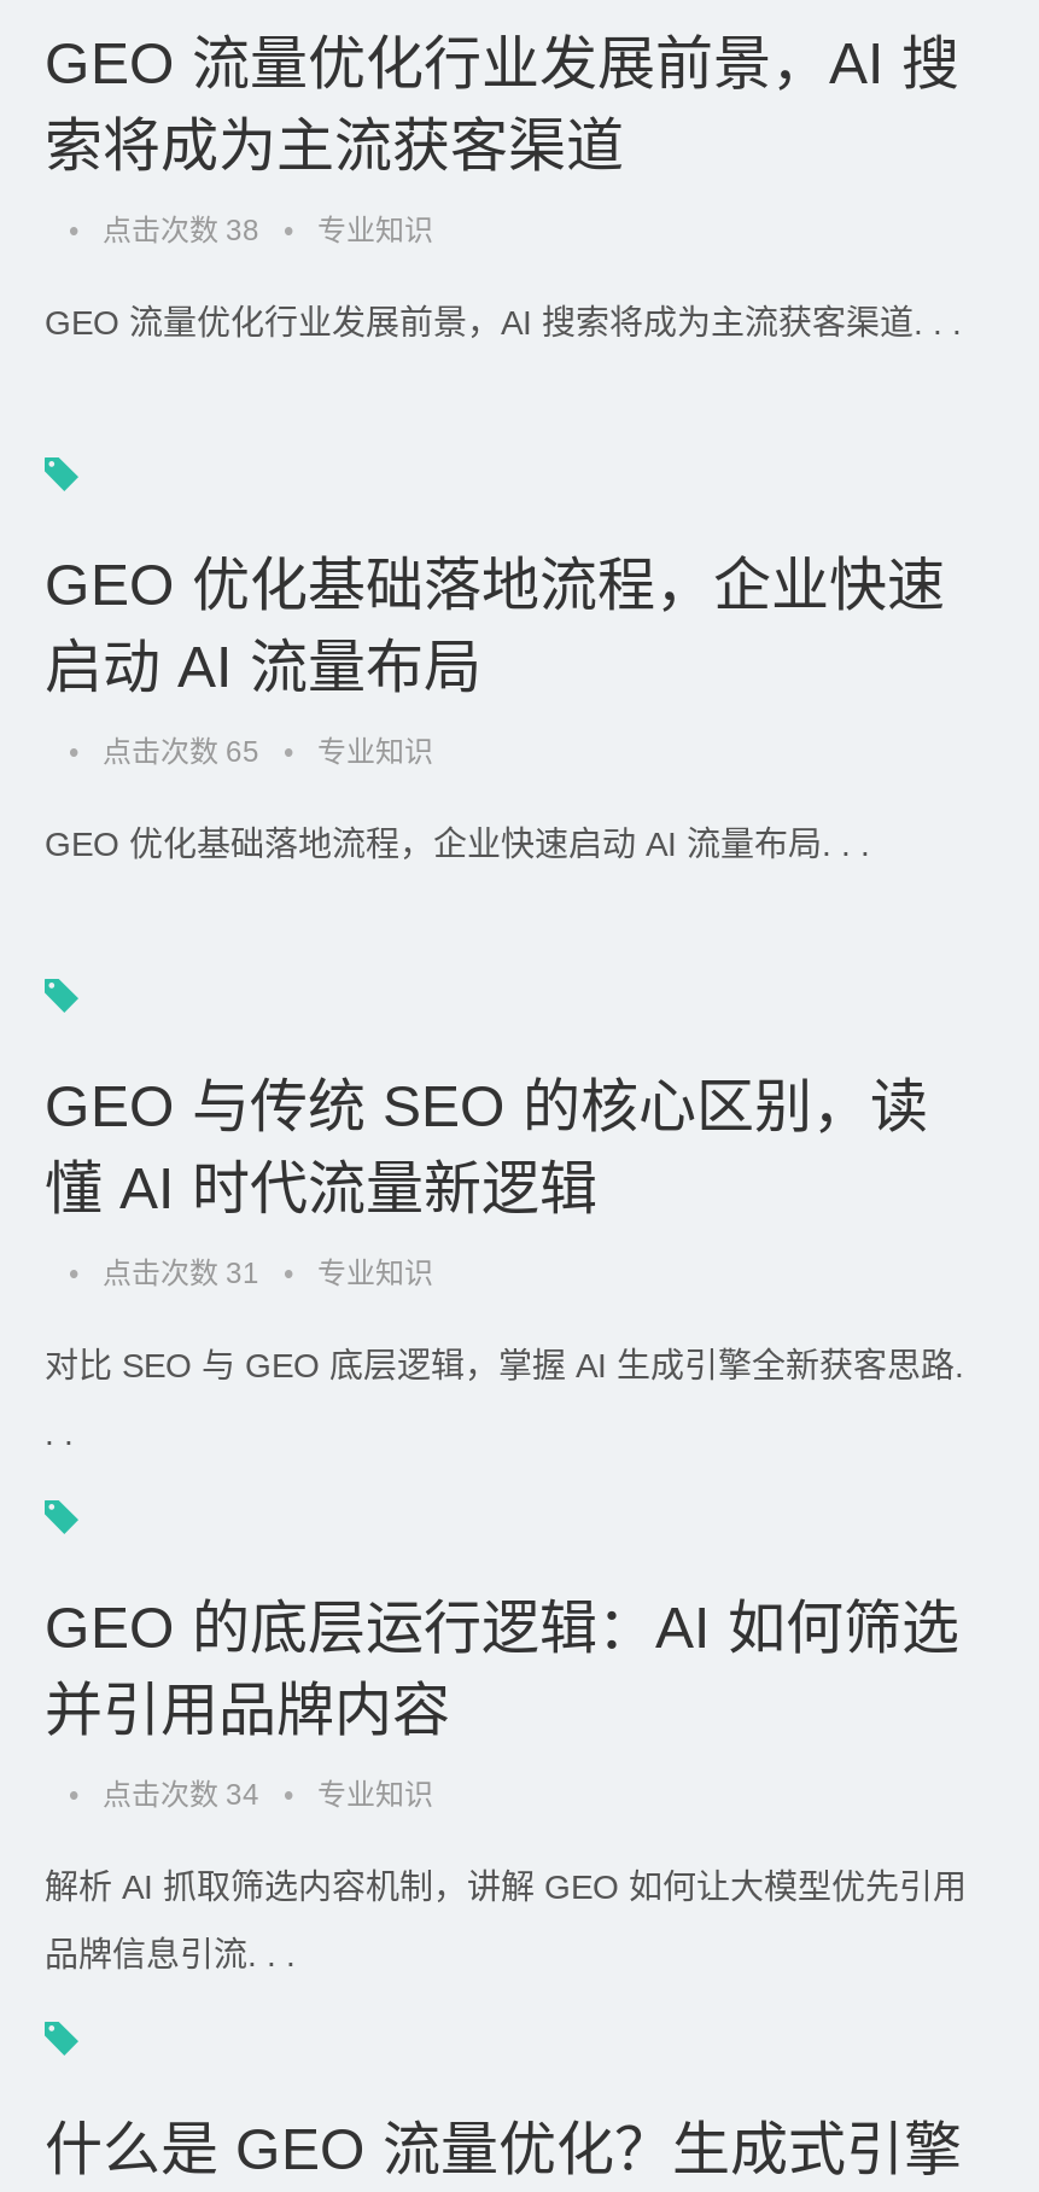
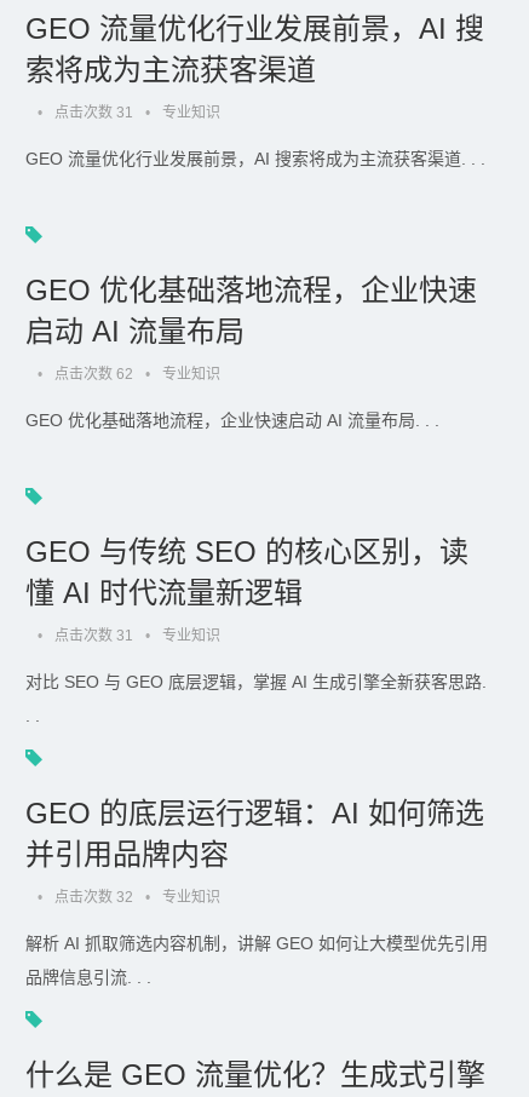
- 点击次数 38
+ 点击次数 31

- 点击次数 65
+ 点击次数 62

- 点击次数 34
+ 点击次数 32
